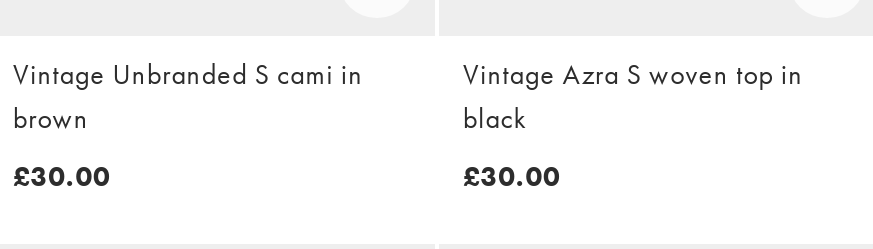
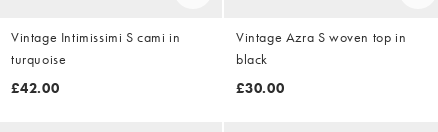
- Vintage Unbranded S cami in
- brown
+ Vintage Intimissimi S cami in
+ turquoise

- £30.00
+ £42.00
